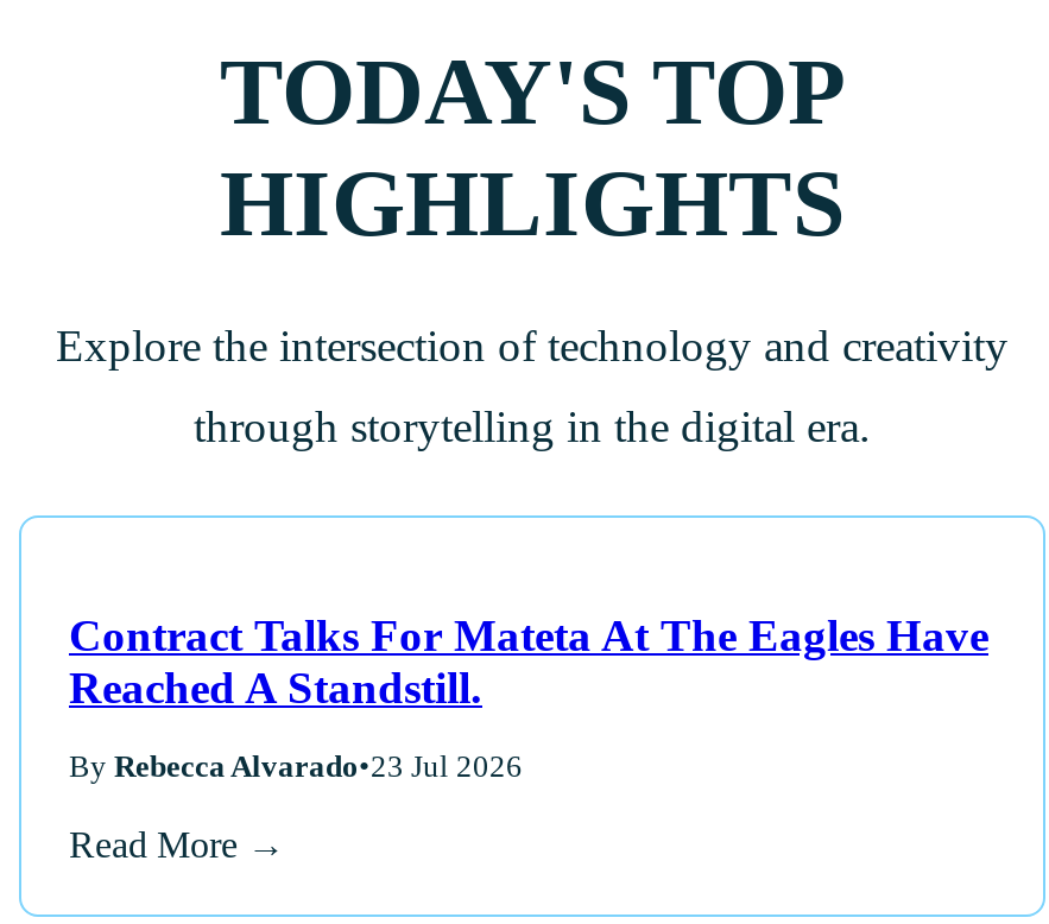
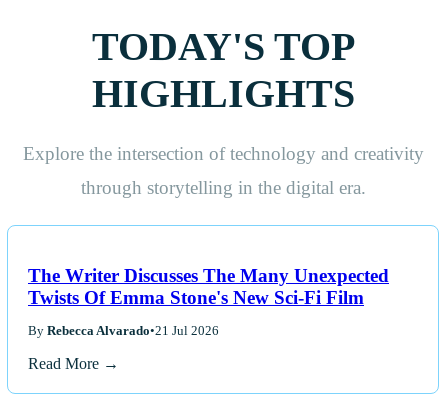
- Contract Talks For Mateta At The Eagles Have
- Reached A Standstill.
+ The Writer Discusses The Many Unexpected
+ Twists Of Emma Stone's New Sci-Fi Film

- By Rebecca Alvarado•23 Jul 2026
+ By Rebecca Alvarado•21 Jul 2026
